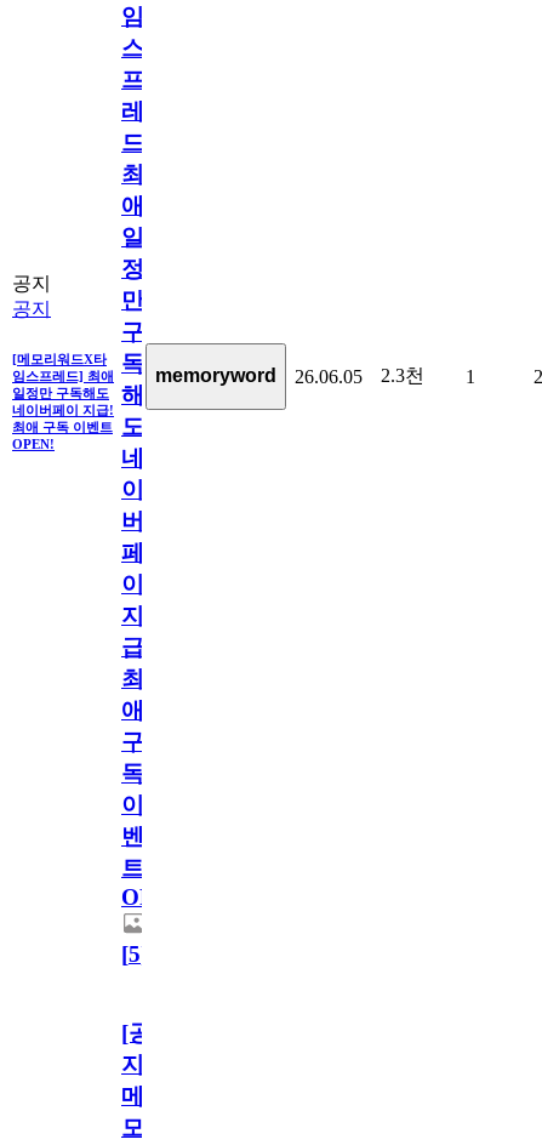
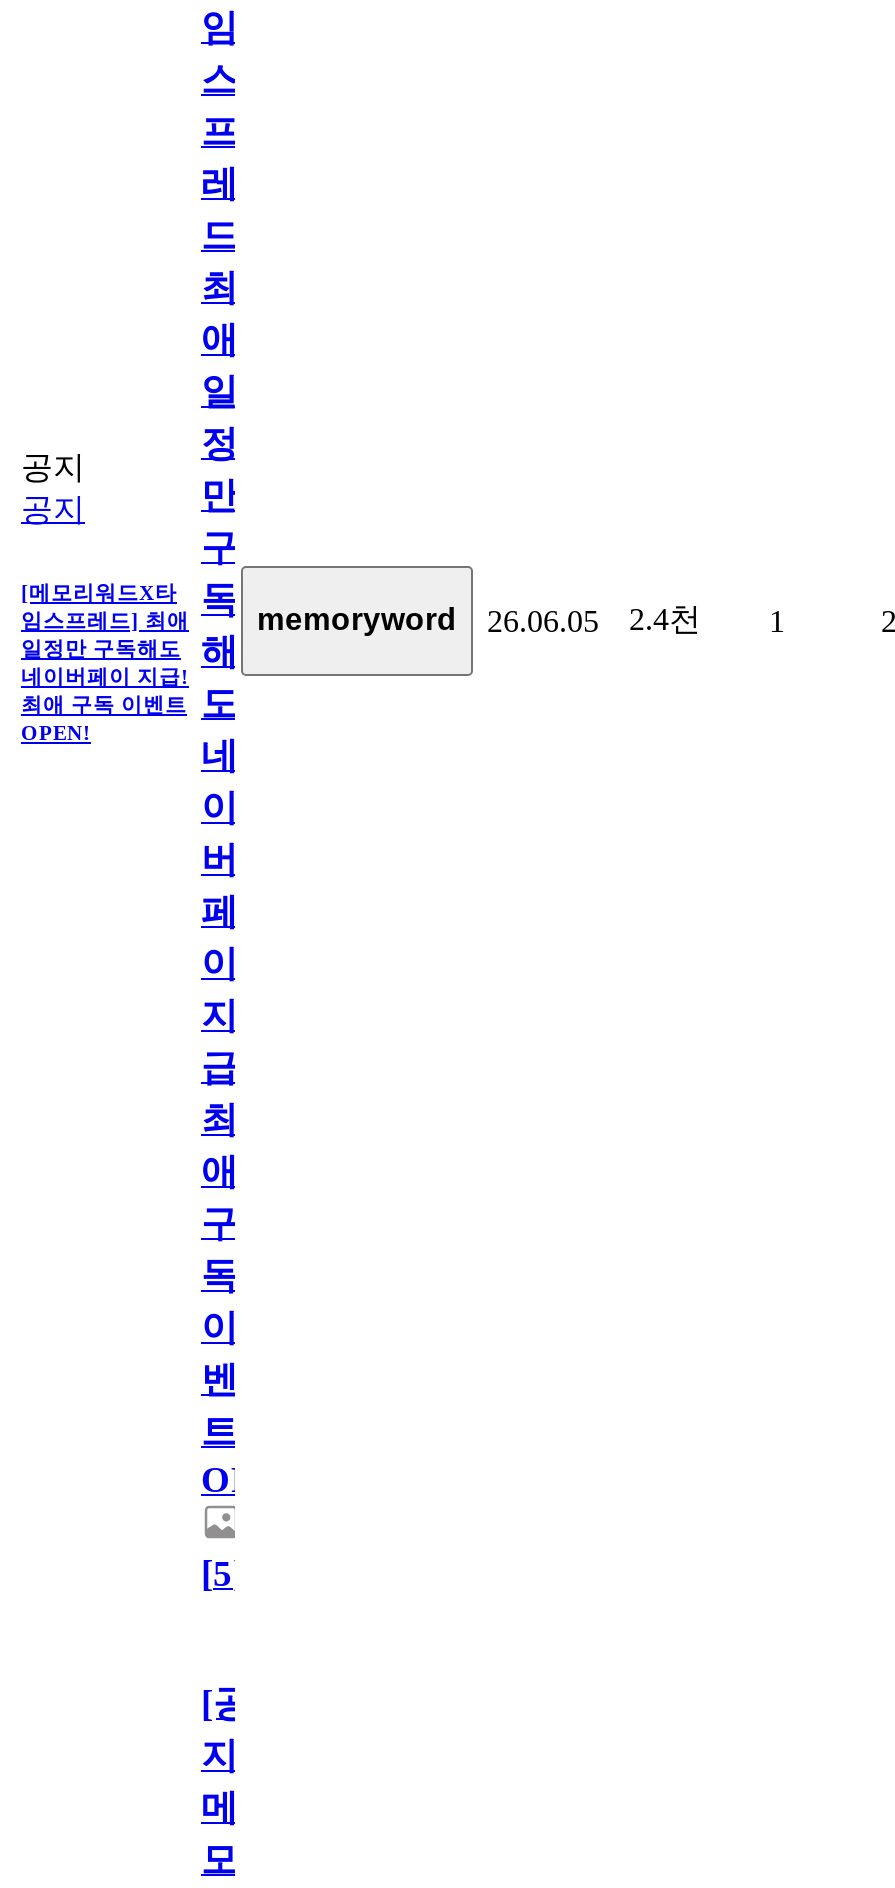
- [메모리워드X타 독 memoryword 26.06.05 2.3천 1
+ [메모리워드X타 독 memoryword 26.06.05 2.4천 1
